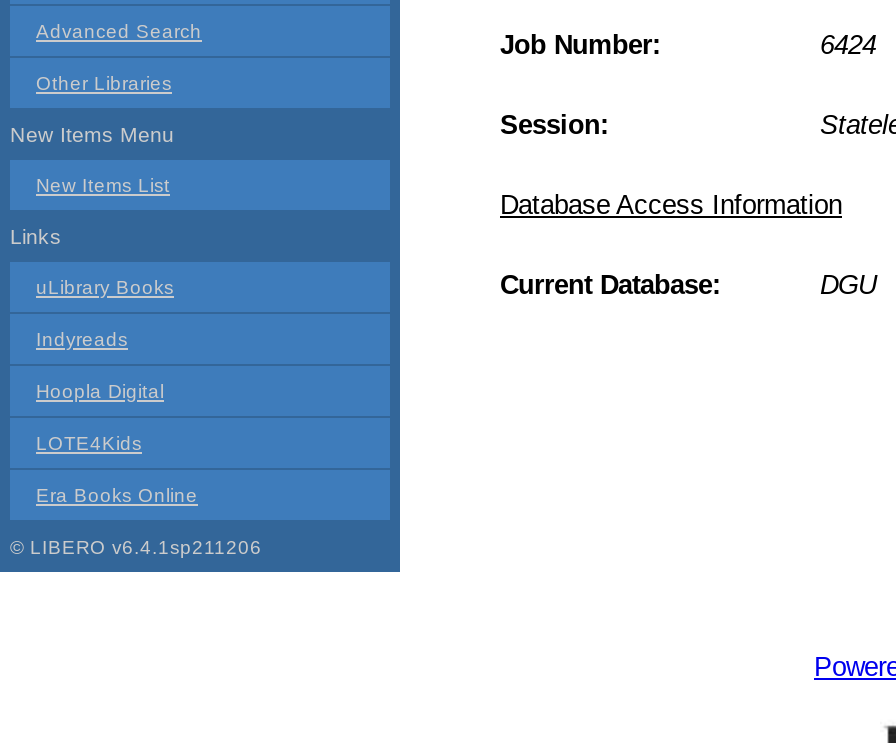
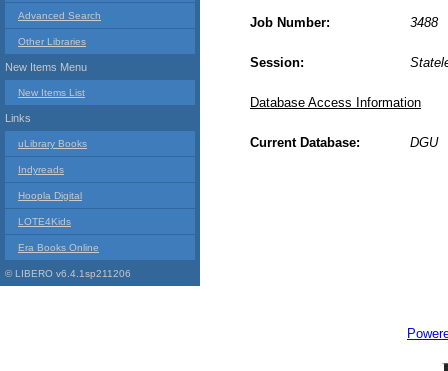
- 6424
+ 3488
